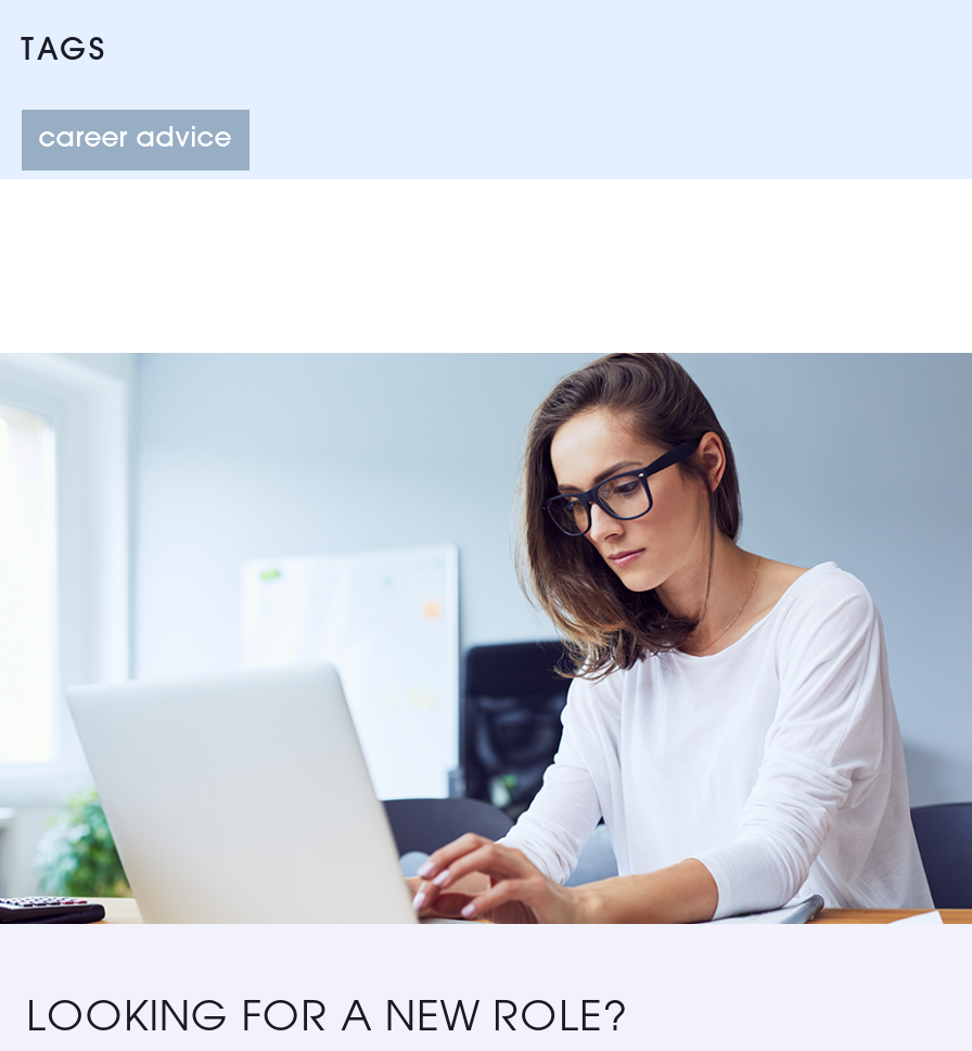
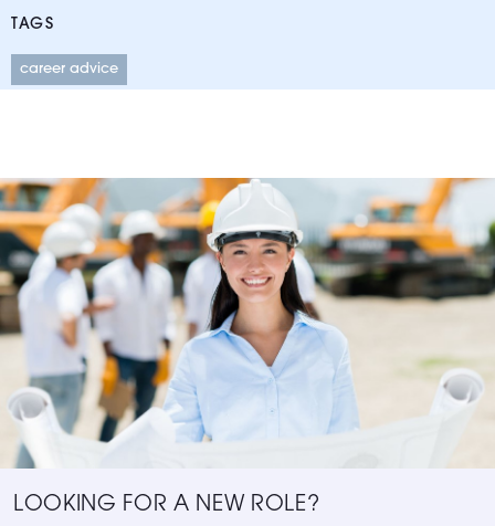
- [image]
+ [image]
